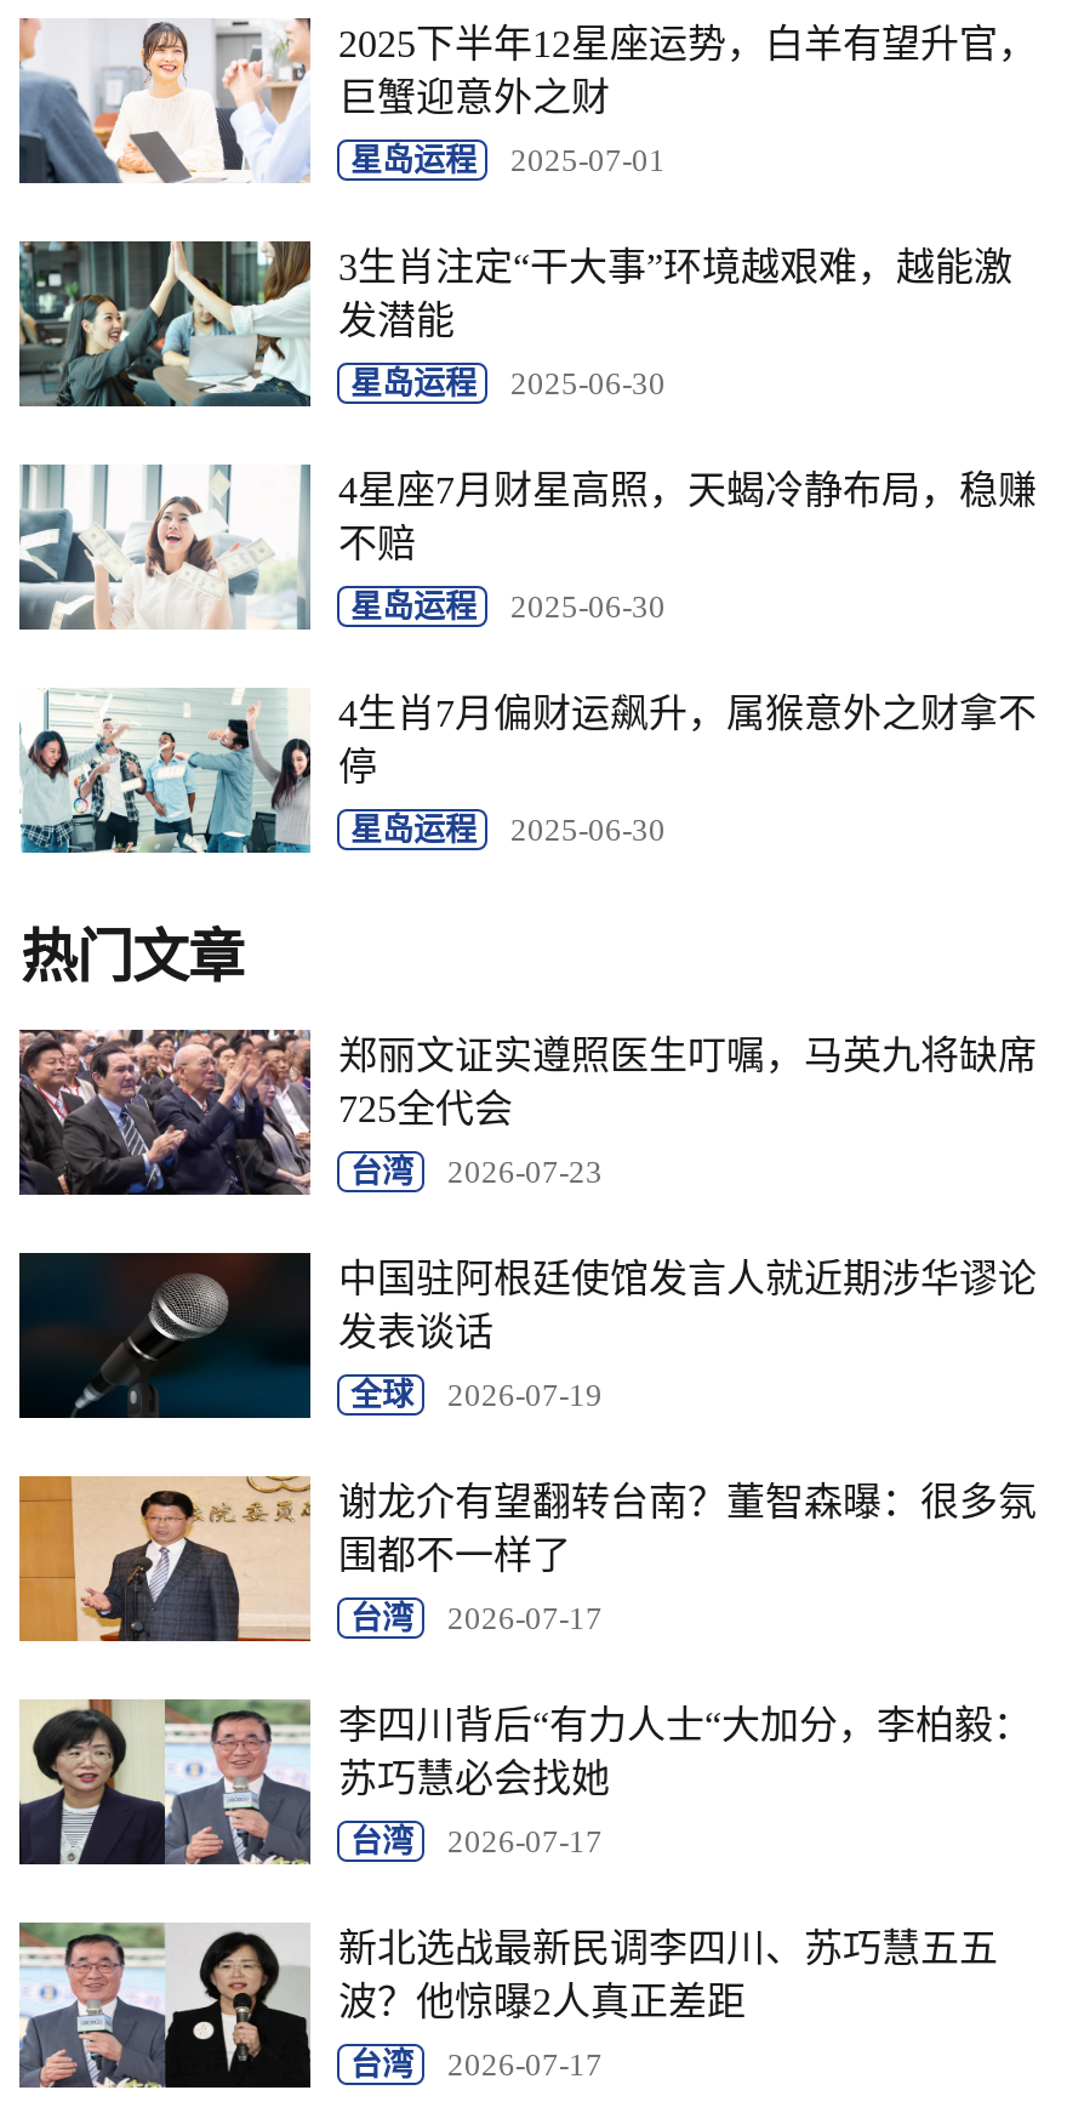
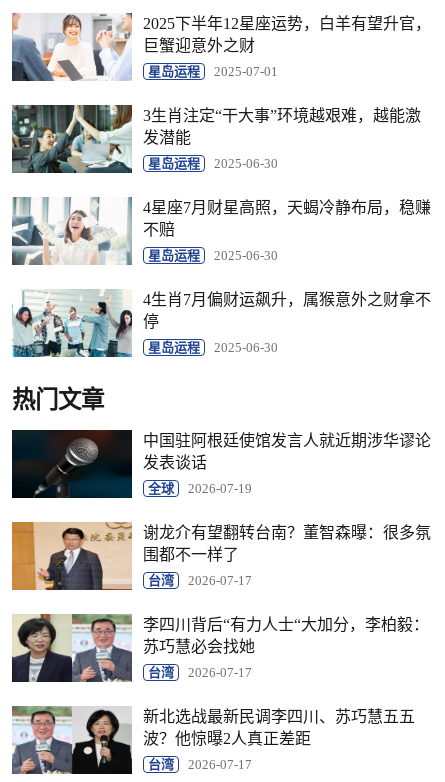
- [image]
- 郑丽文证实遵照医生叮嘱，马英九将缺席
- 725全代会
- 台湾
- 2026-07-23
